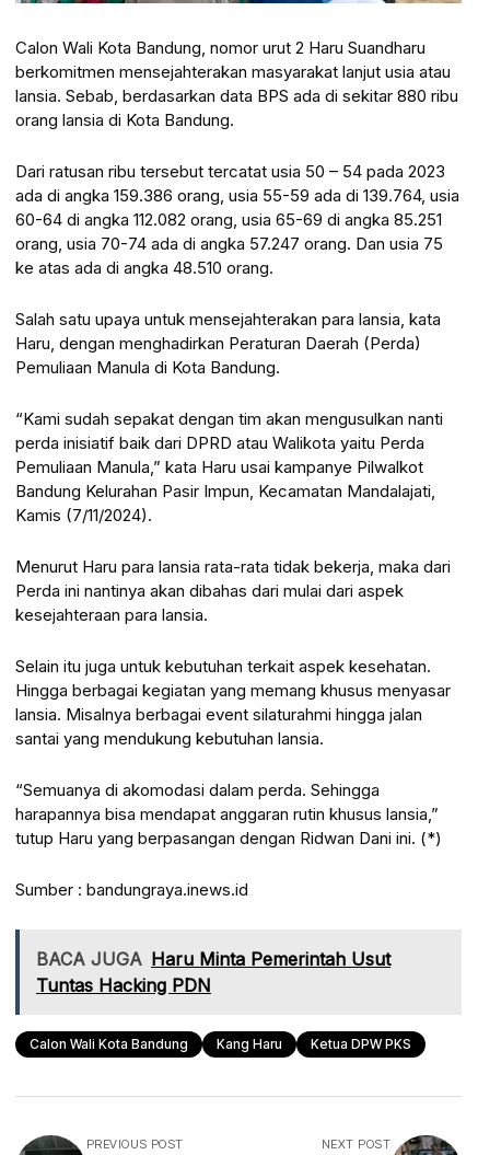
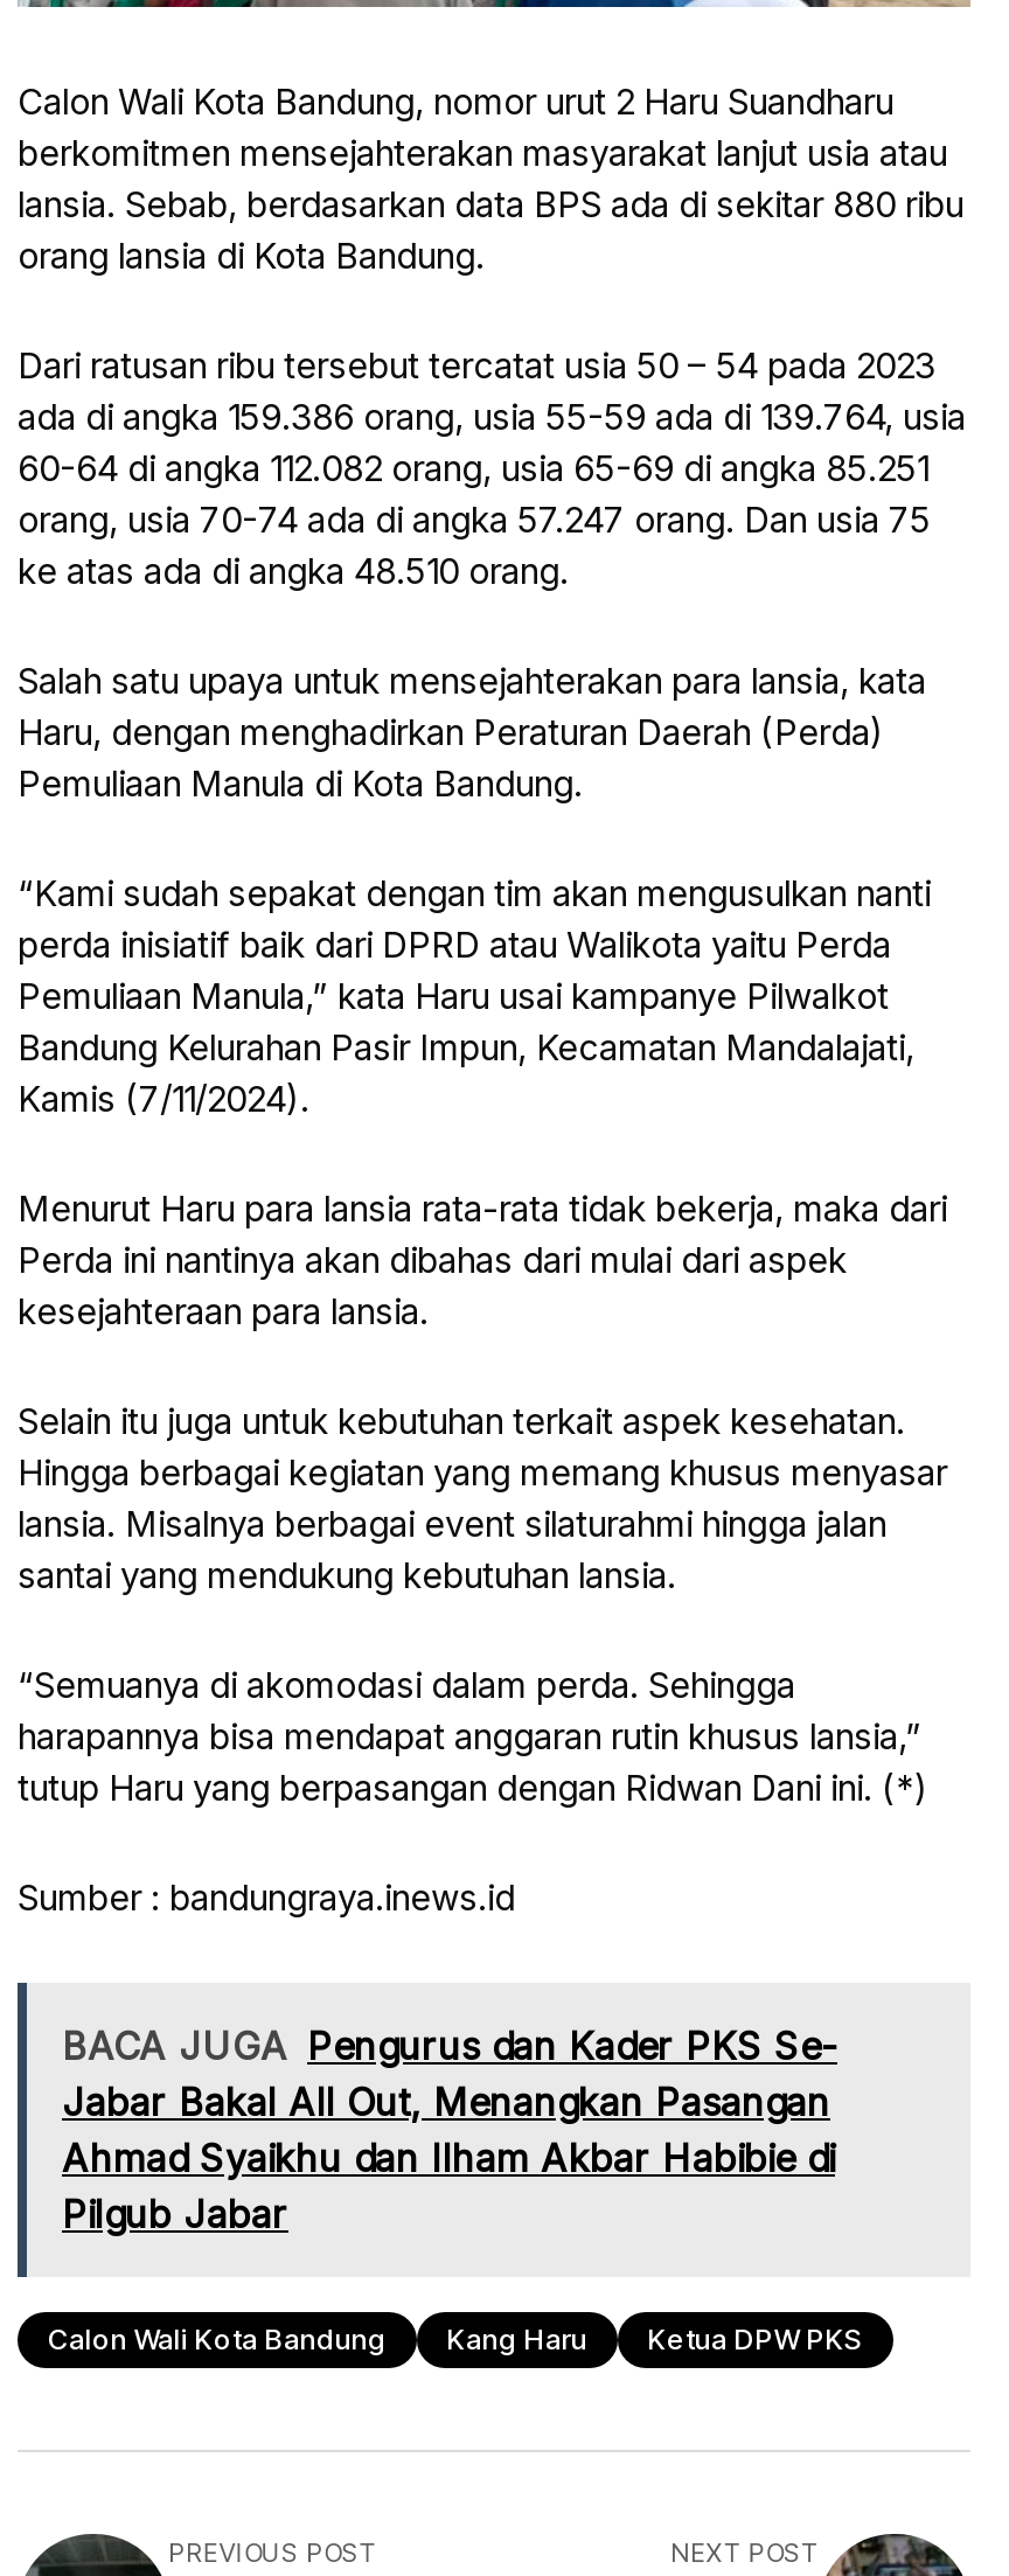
- BACA JUGA Haru Minta Pemerintah Usut
- Tuntas Hacking PDN
+ BACA JUGA Pengurus dan Kader PKS Se-
+ Jabar Bakal All Out, Menangkan Pasangan
+ Ahmad Syaikhu dan Ilham Akbar Habibie di
+ Pilgub Jabar
